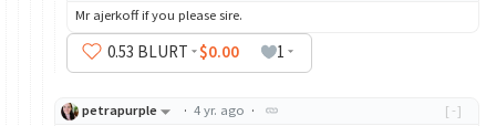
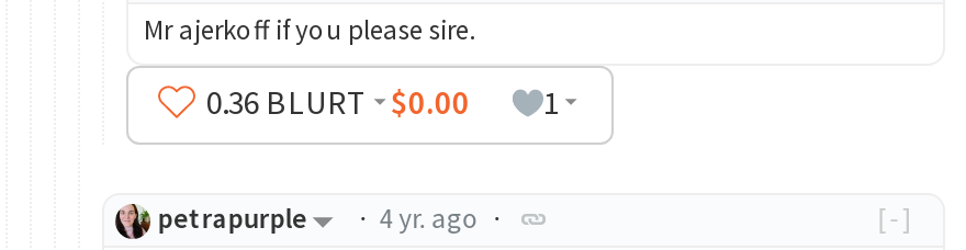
- 0.53 BLURT $0.00 1
+ 0.36 BLURT $0.00 1
